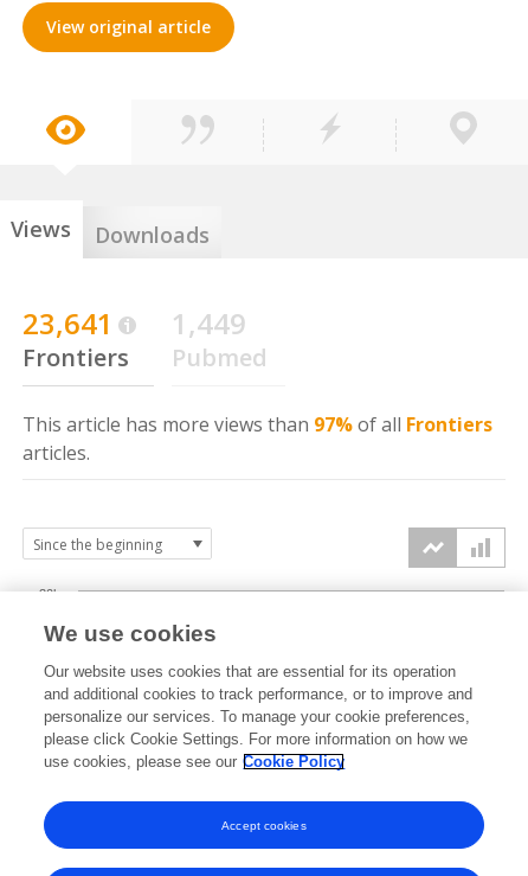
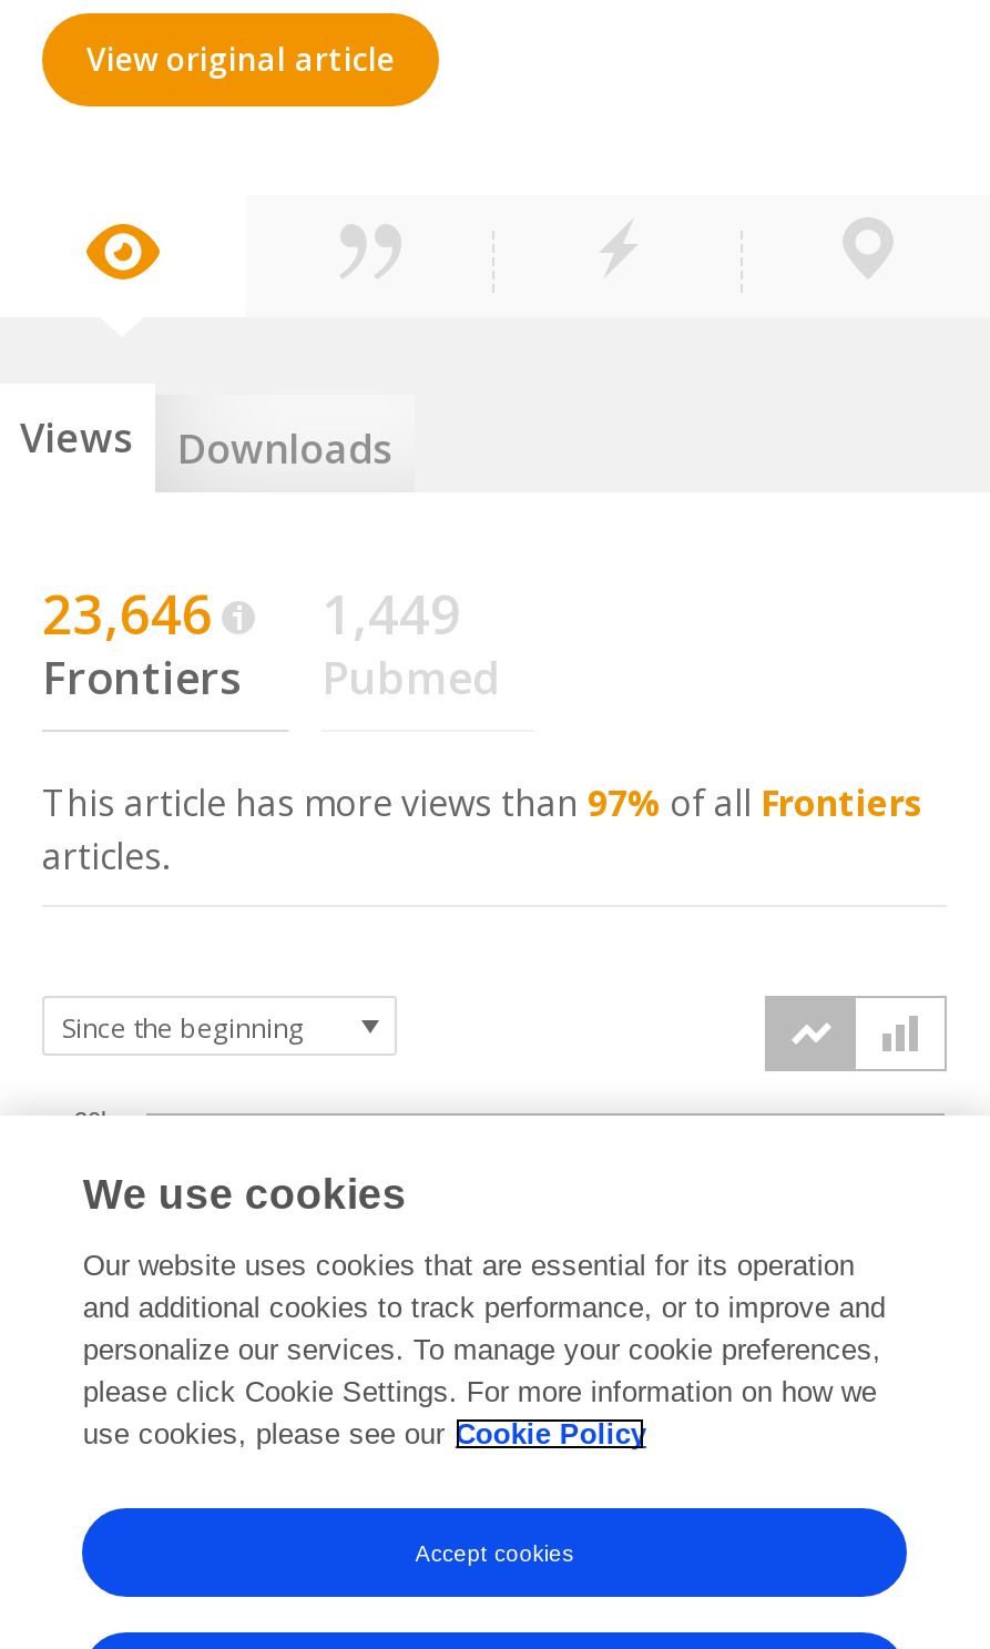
- 23,641
+ 23,646
